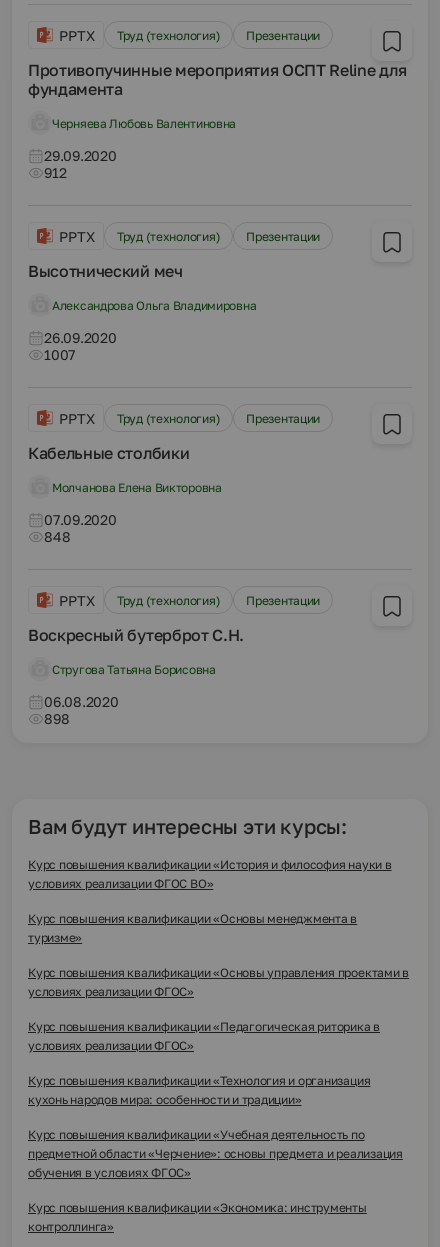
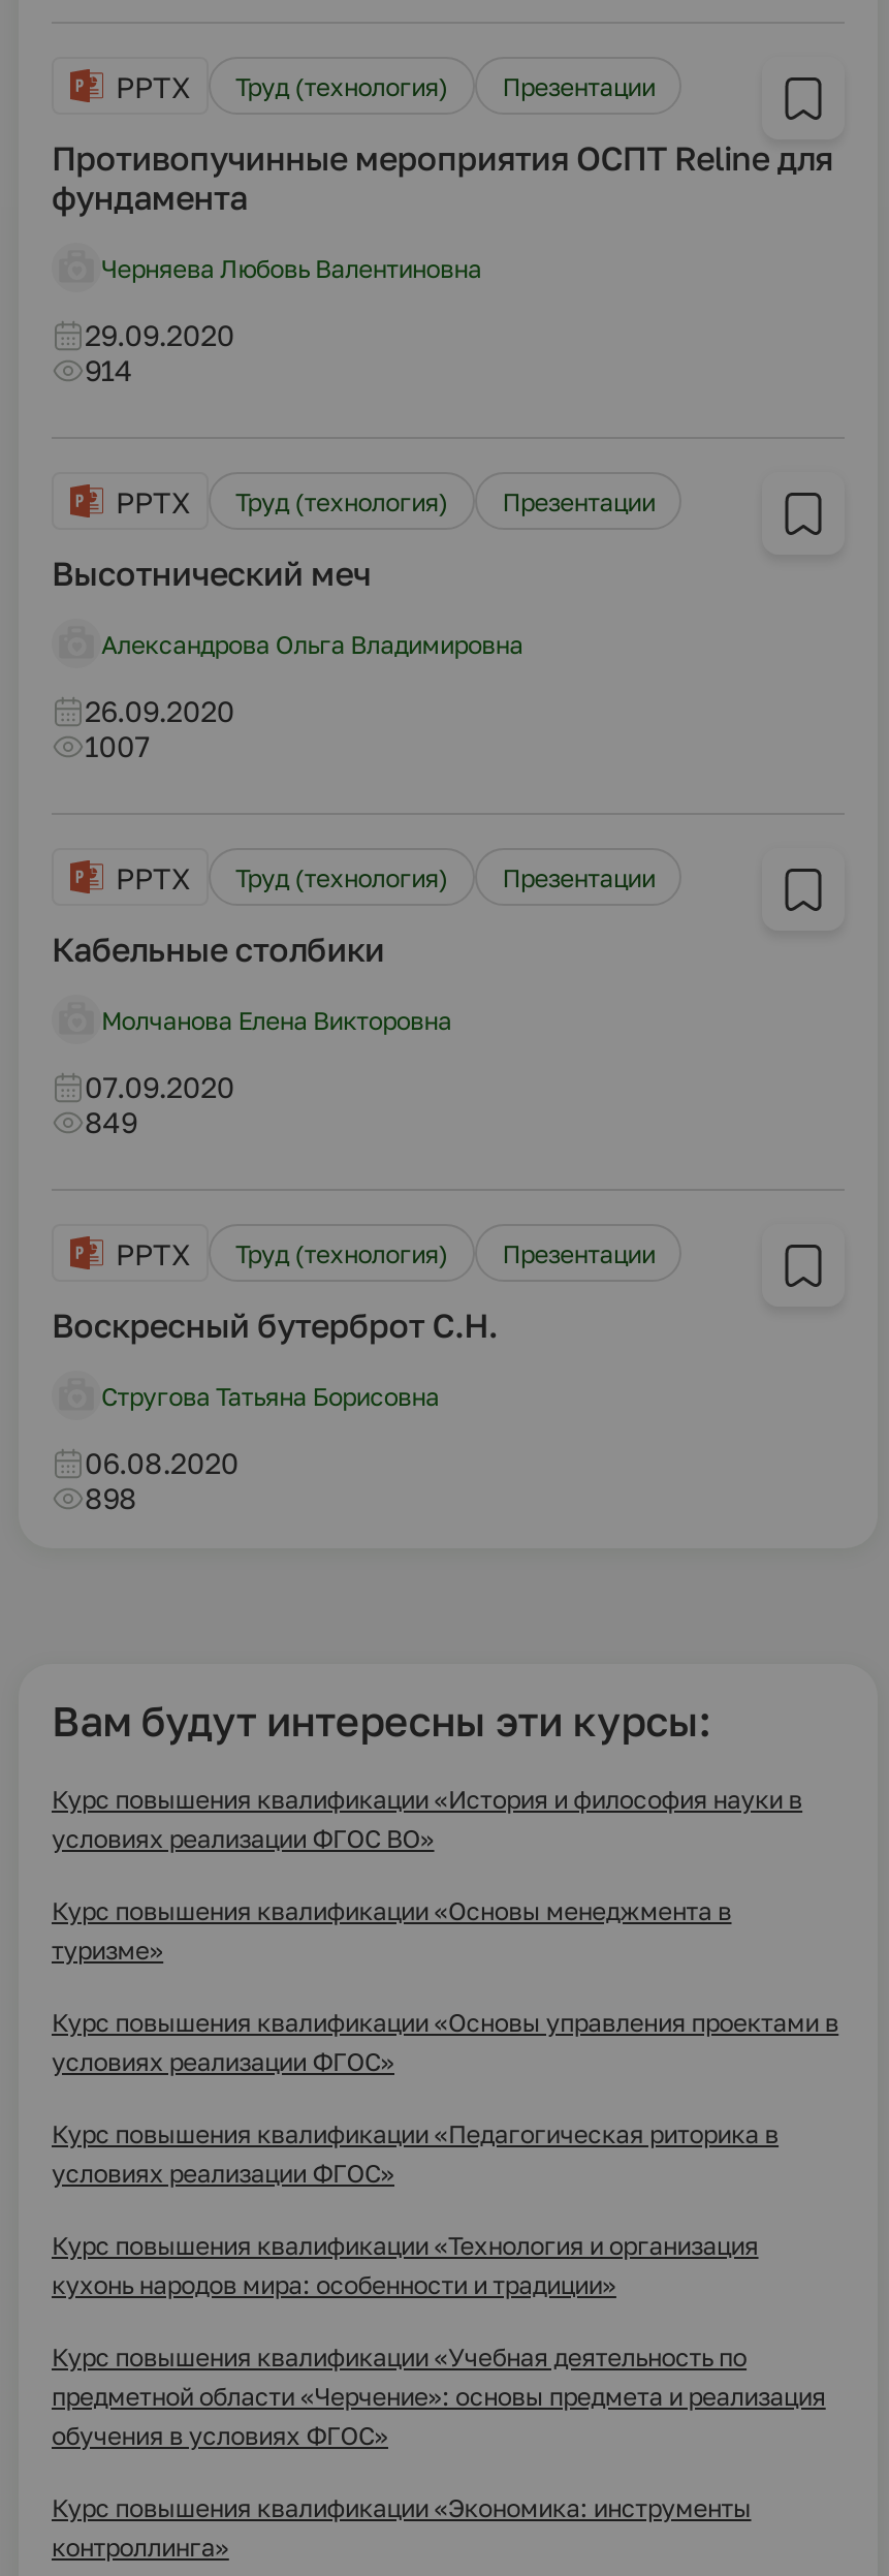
- 912
+ 914

- 848
+ 849
